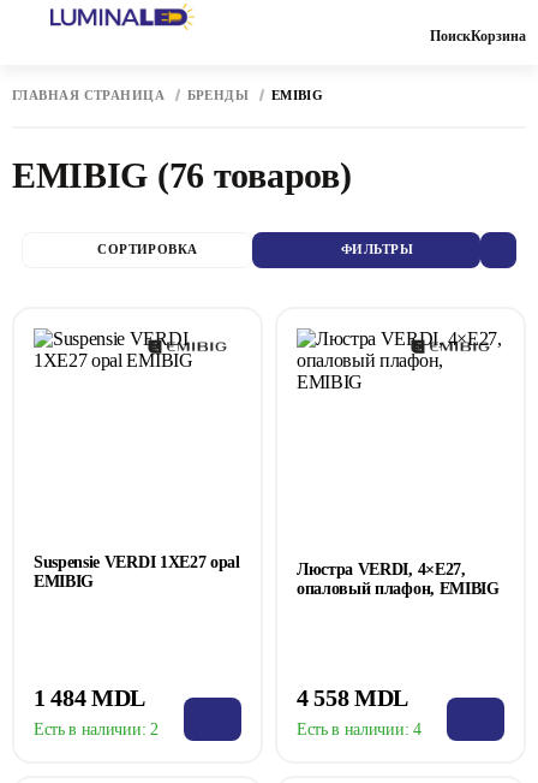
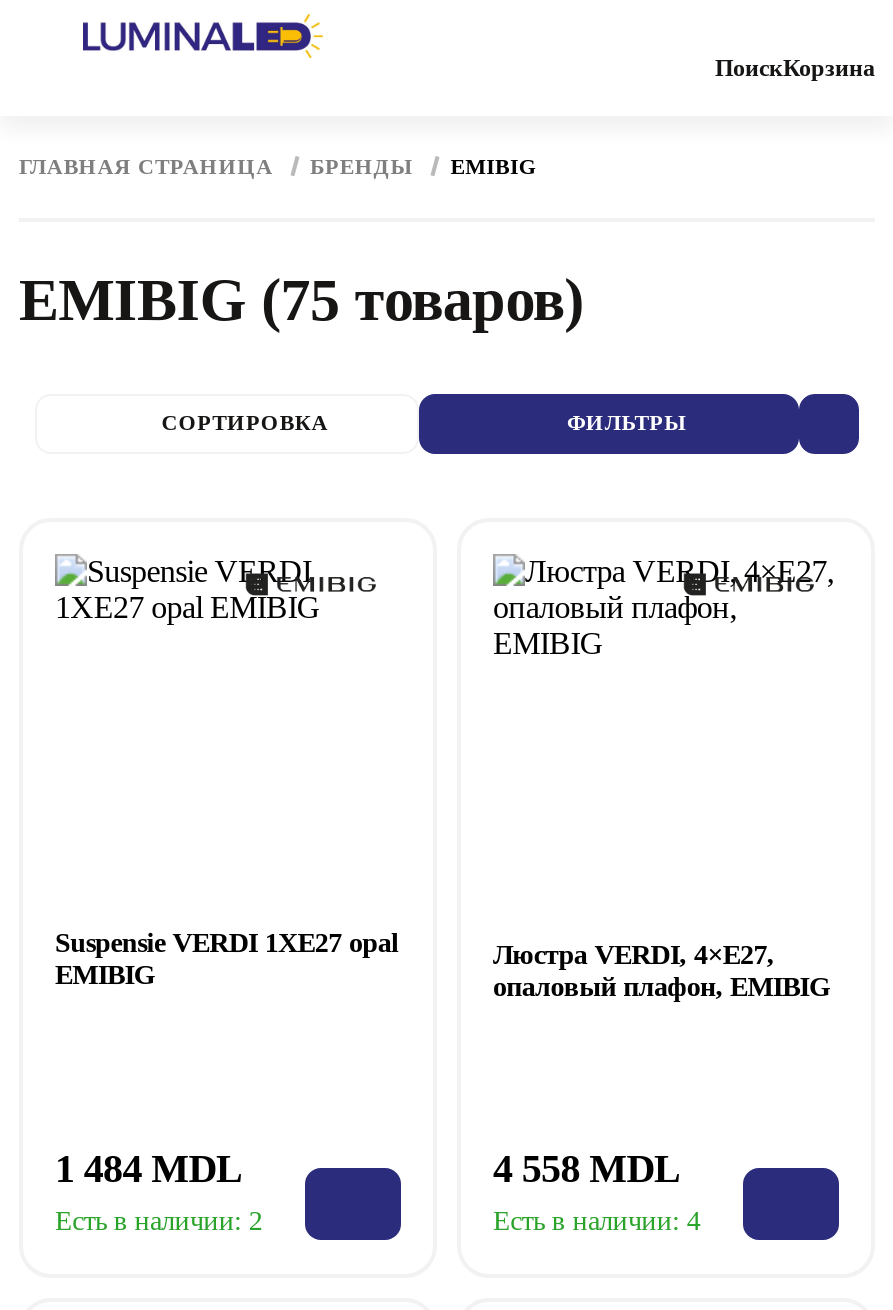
- EMIBIG (76 товаров)
+ EMIBIG (75 товаров)
